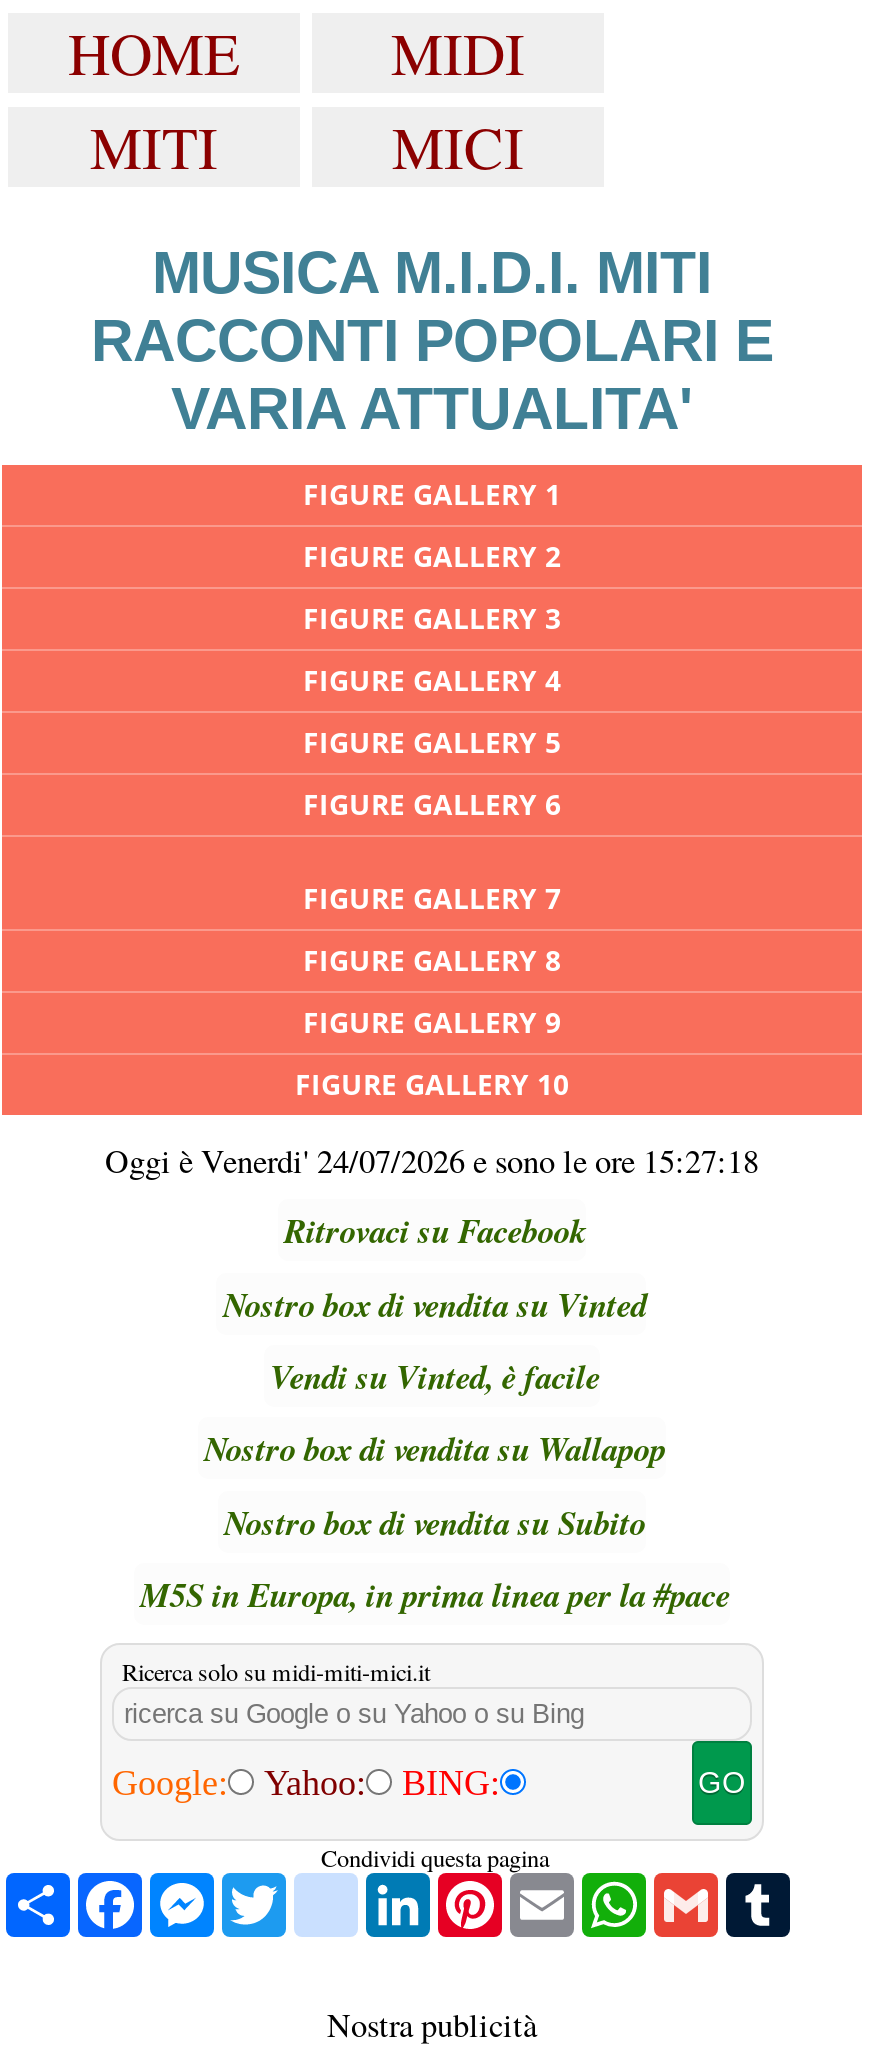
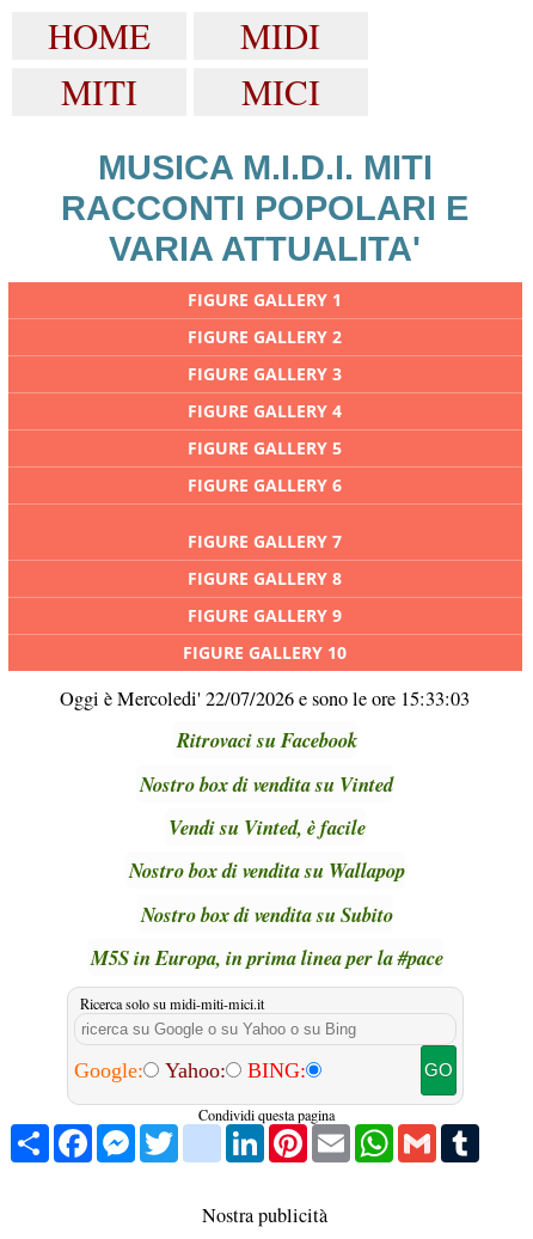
- Oggi è Venerdi' 24/07/2026 e sono le ore 15:27:18
+ Oggi è Mercoledi' 22/07/2026 e sono le ore 15:33:03
